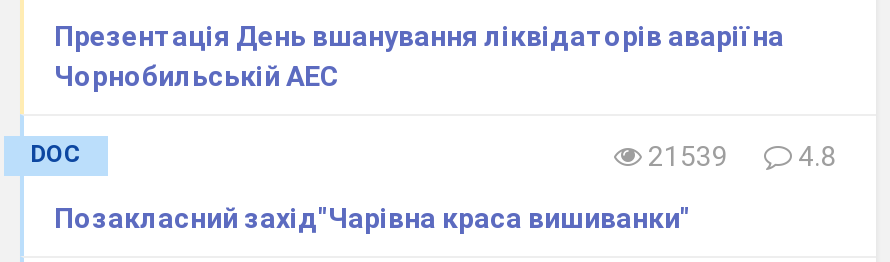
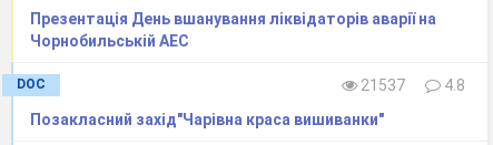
- 21539 4.8
+ 21537 4.8
